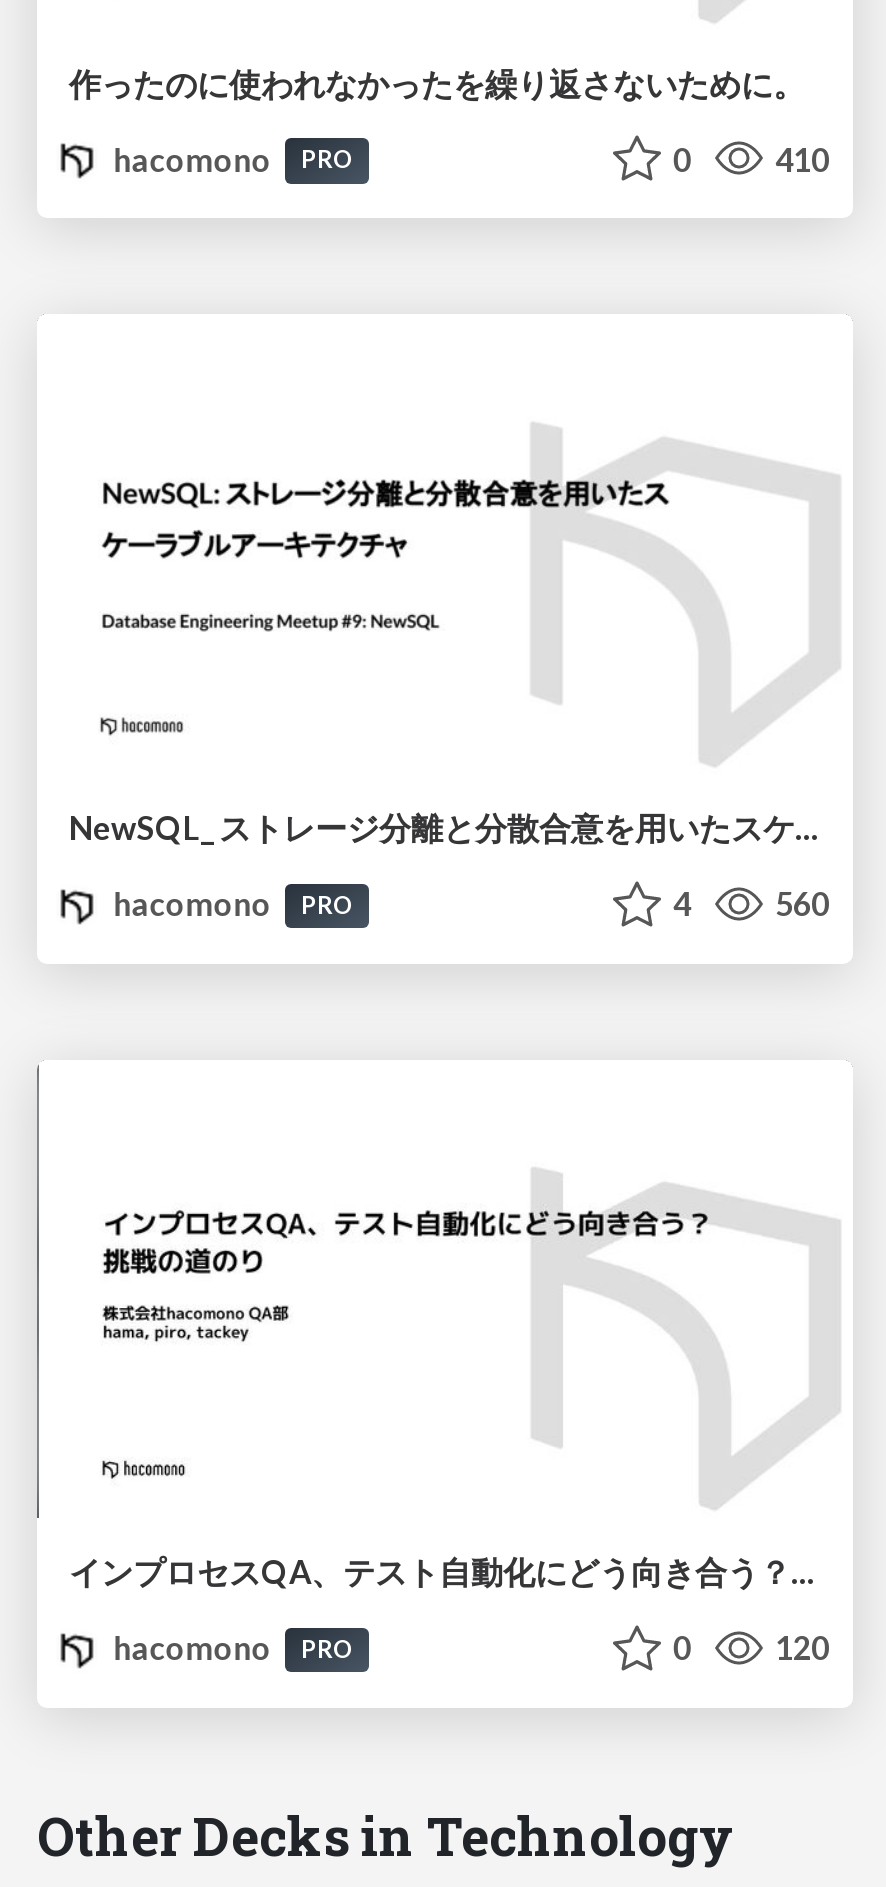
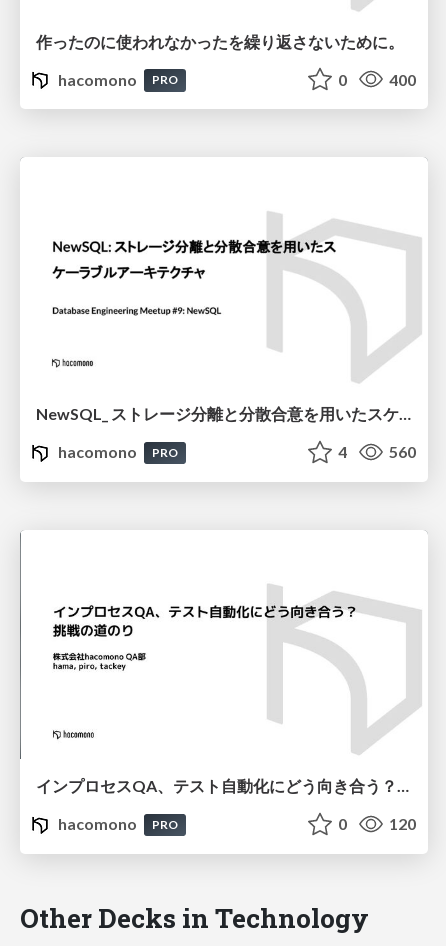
- 410
+ 400
